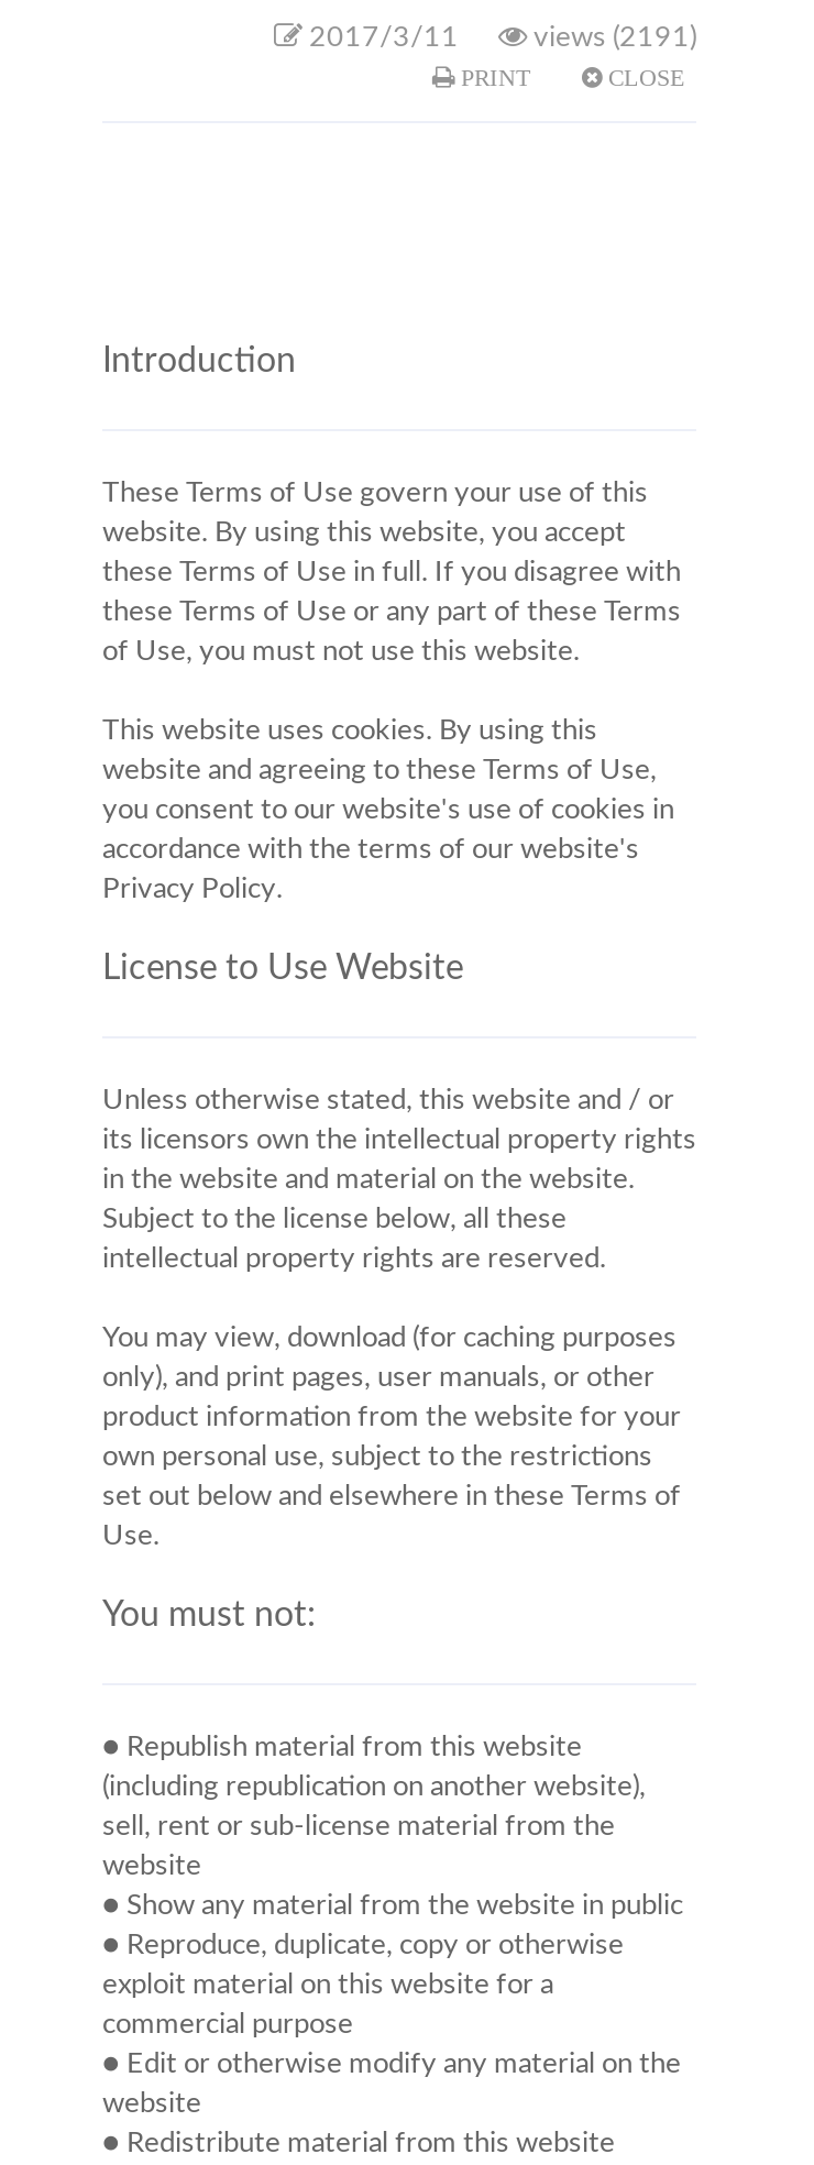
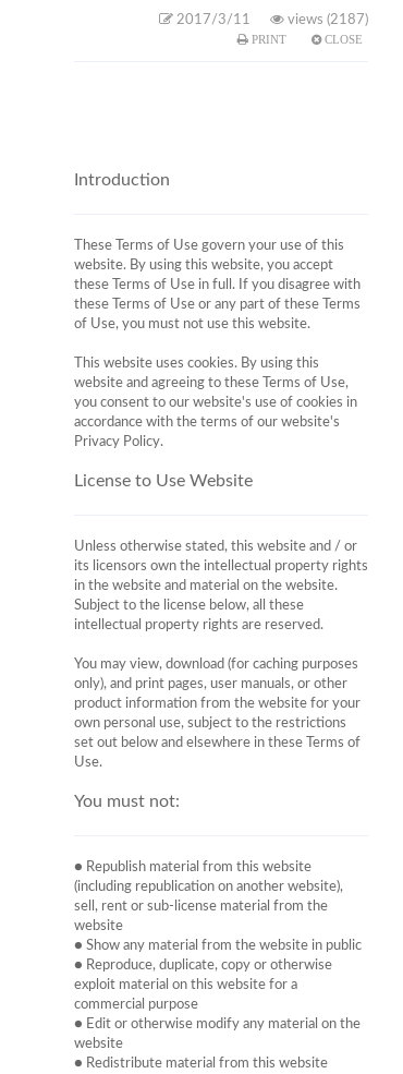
- views (2191)
+ views (2187)
